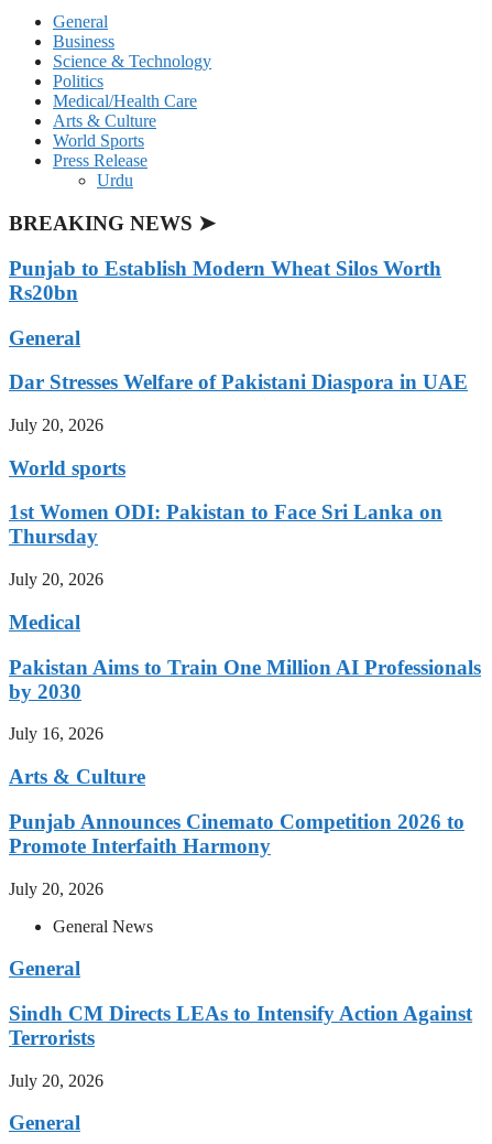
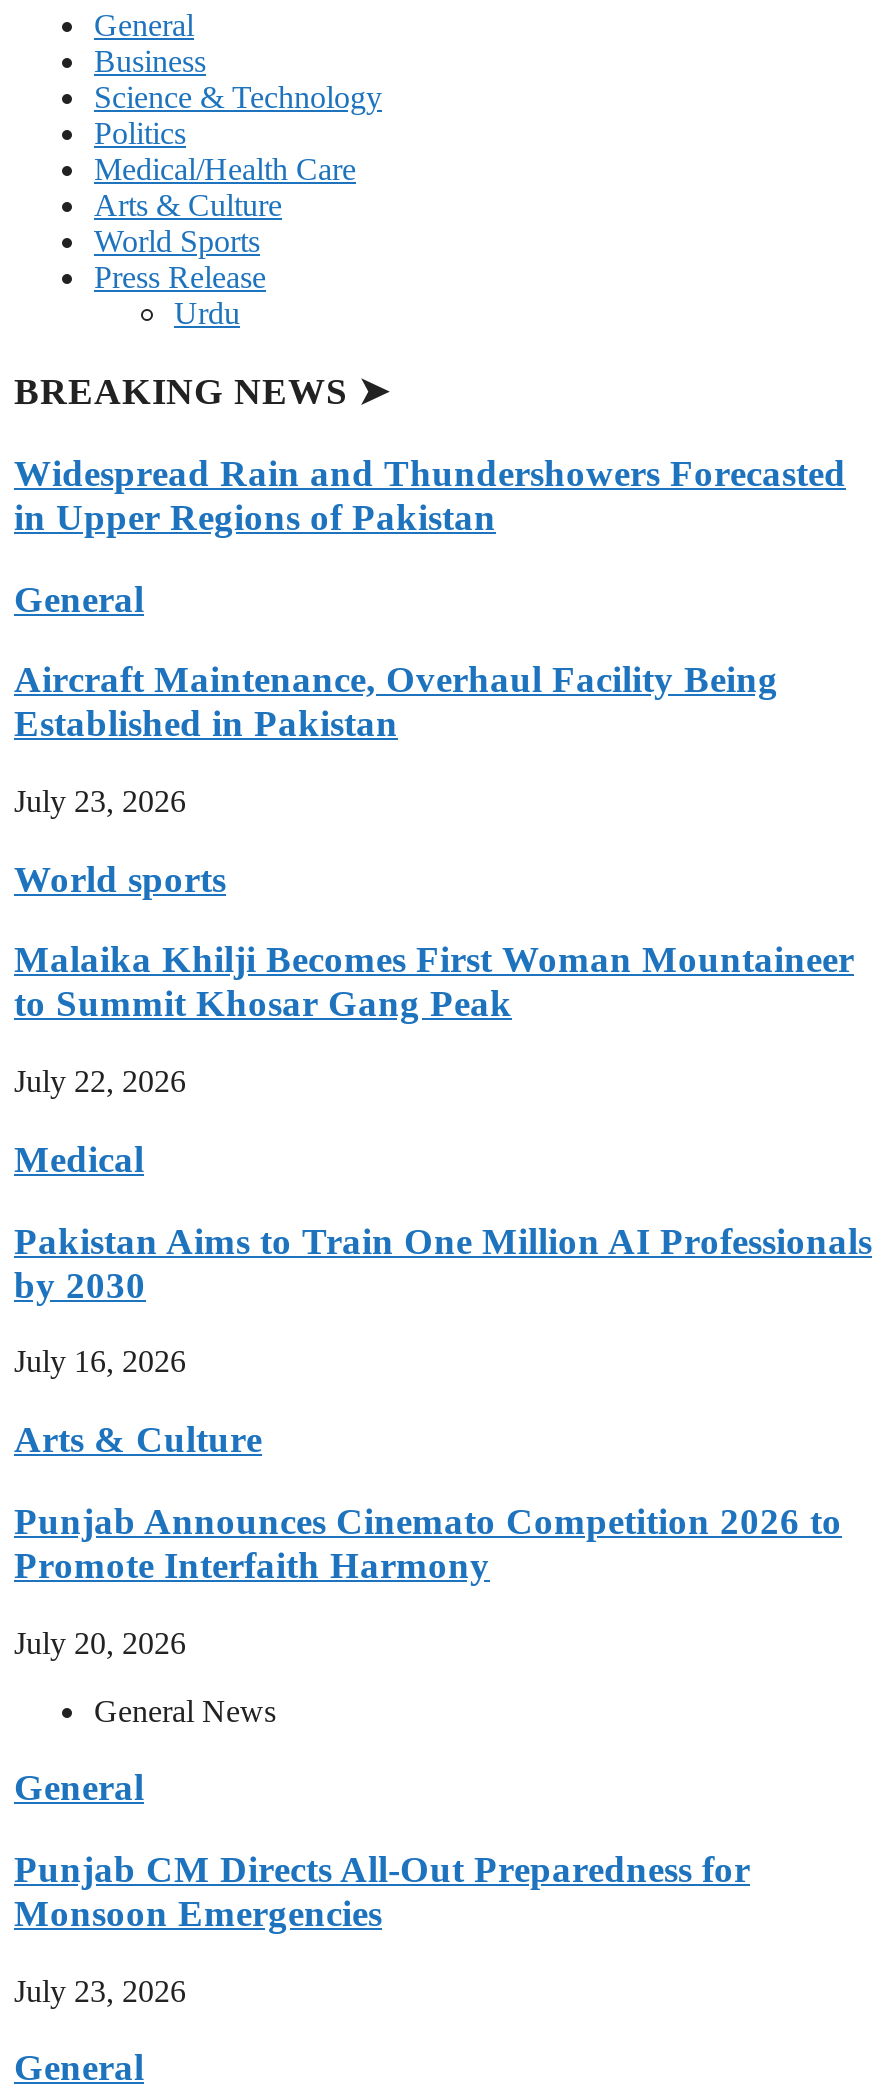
- Punjab to Establish Modern Wheat Silos Worth
- Rs20bn
+ Widespread Rain and Thundershowers Forecasted
+ in Upper Regions of Pakistan

- Dar Stresses Welfare of Pakistani Diaspora in UAE
+ Aircraft Maintenance, Overhaul Facility Being
+ Established in Pakistan

- July 20, 2026
+ July 23, 2026

- 1st Women ODI: Pakistan to Face Sri Lanka on
- Thursday
+ Malaika Khilji Becomes First Woman Mountaineer
+ to Summit Khosar Gang Peak

- July 20, 2026
+ July 22, 2026

- Sindh CM Directs LEAs to Intensify Action Against
- Terrorists
+ Punjab CM Directs All-Out Preparedness for
+ Monsoon Emergencies

- July 20, 2026
+ July 23, 2026
